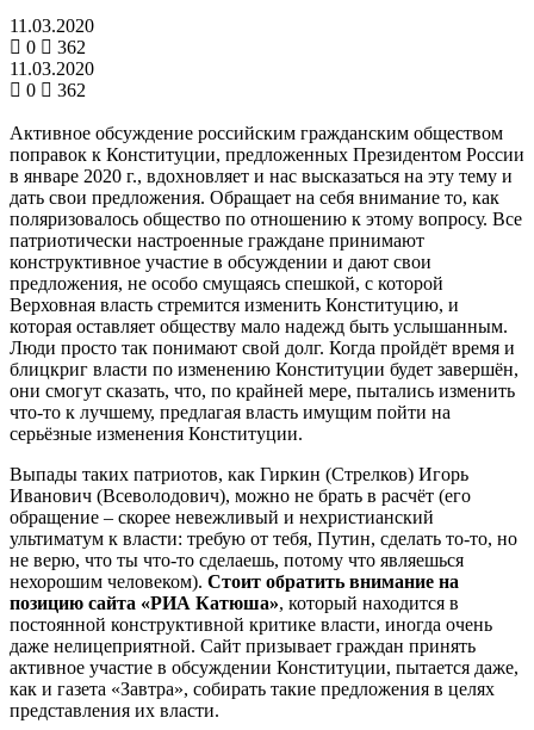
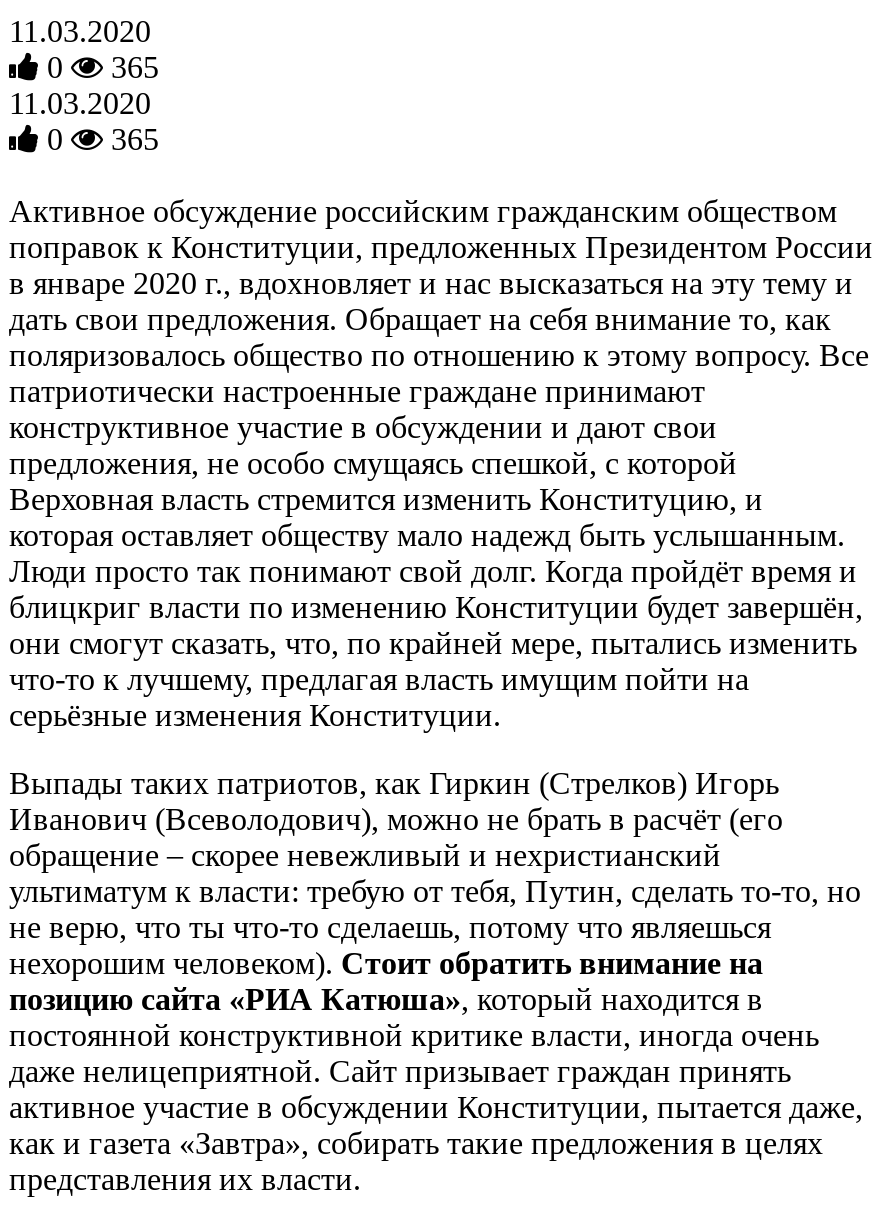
- 0 362
+ 0 365

- 0 362
+ 0 365
